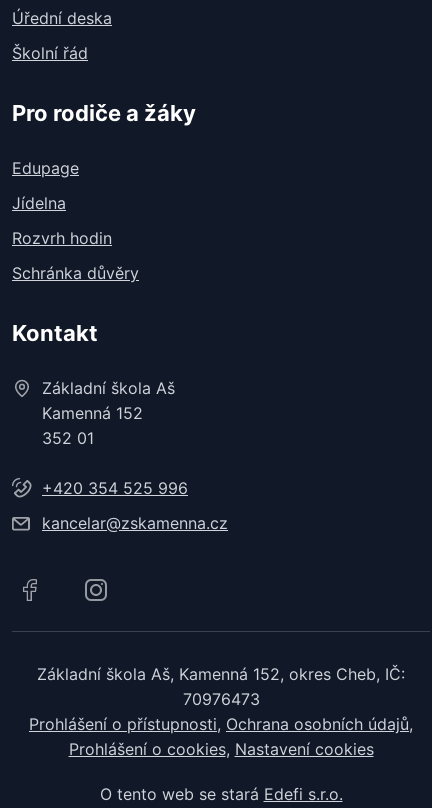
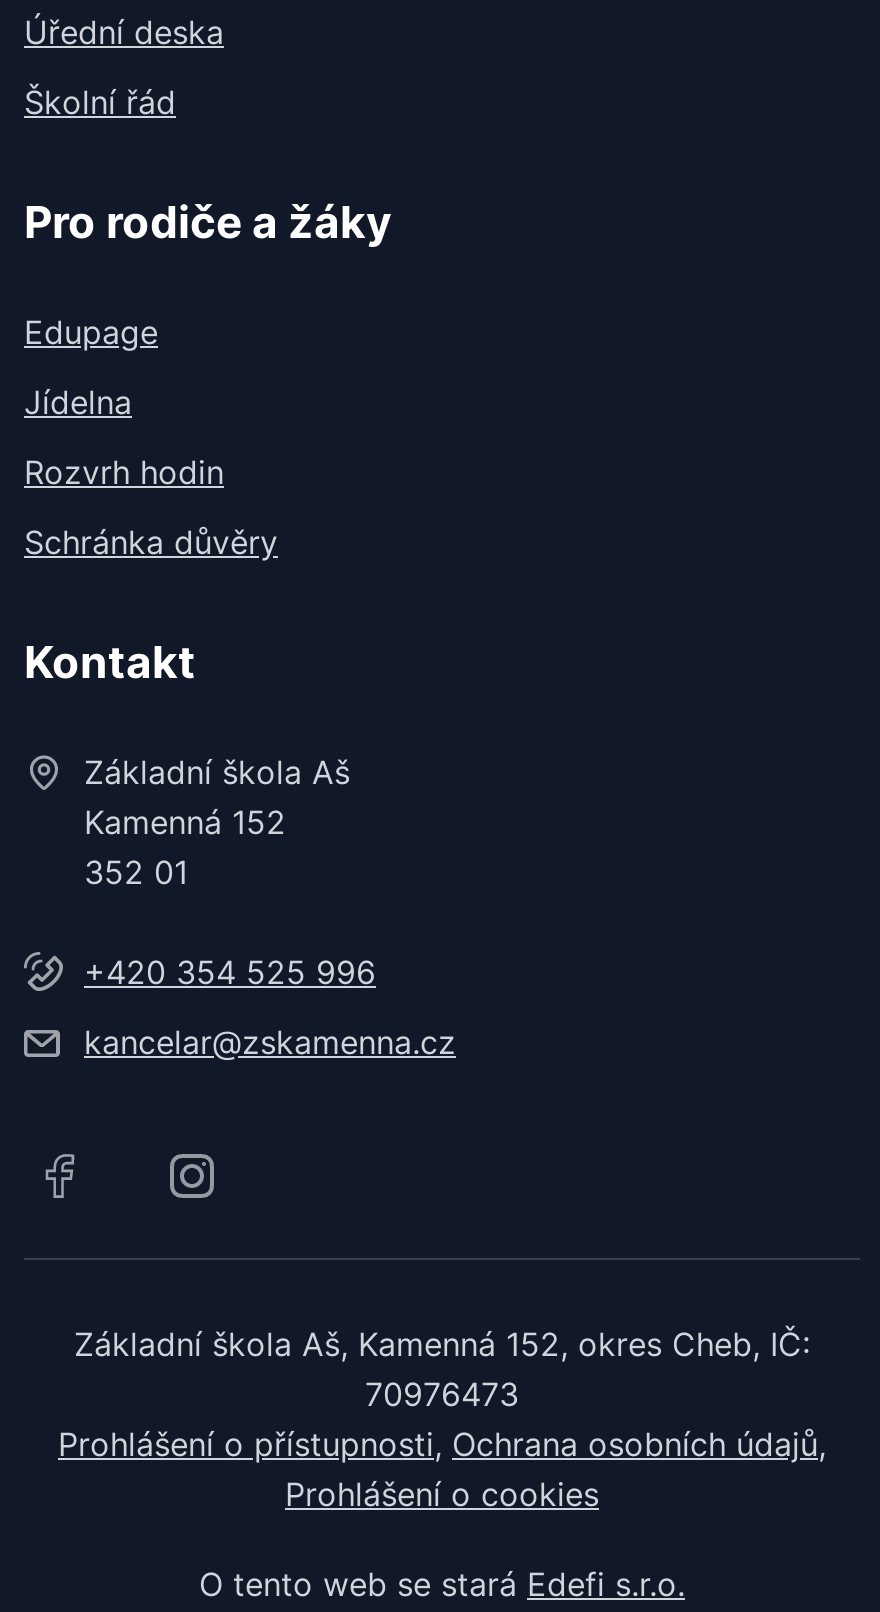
- Prohlášení o cookies Nastavení cookies
+ Prohlášení o cookies
